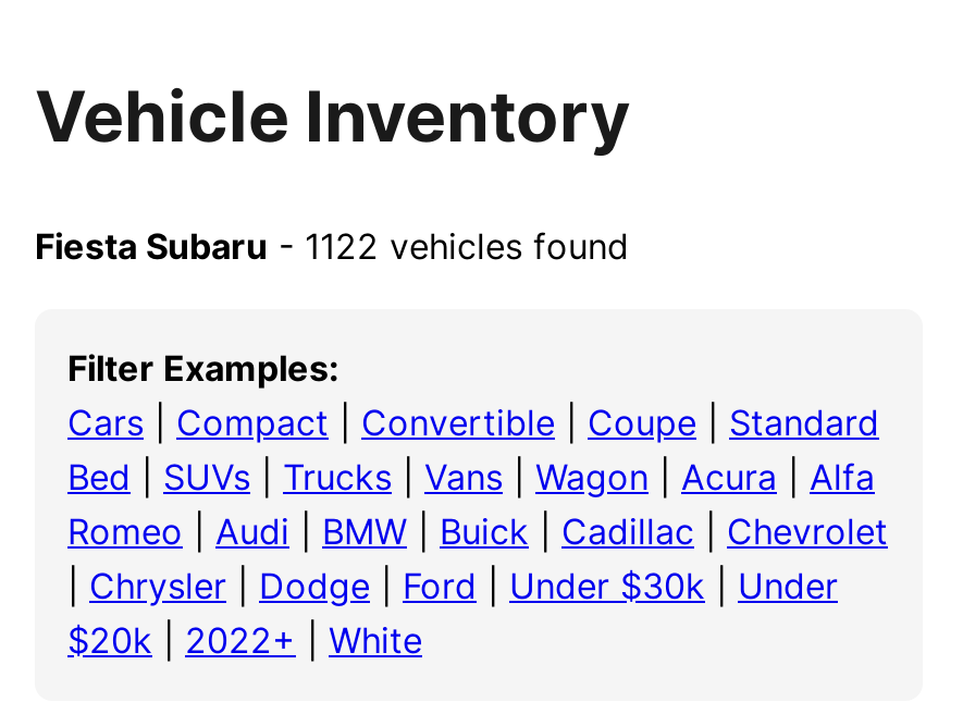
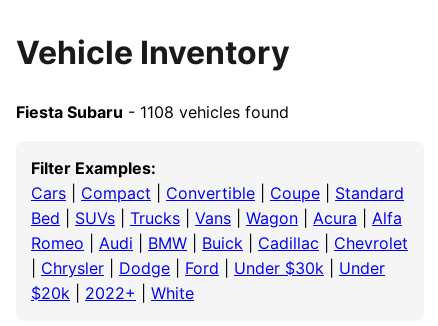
- Fiesta Subaru - 1122 vehicles found
+ Fiesta Subaru - 1108 vehicles found
